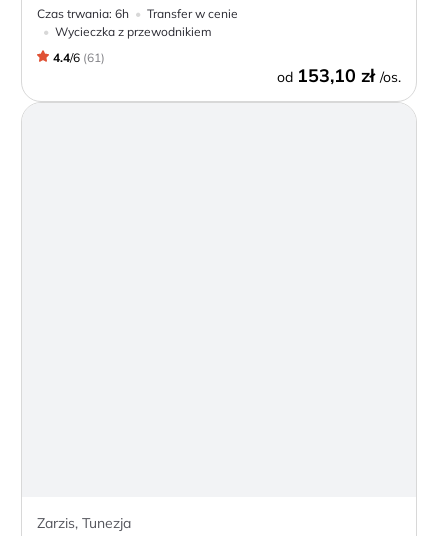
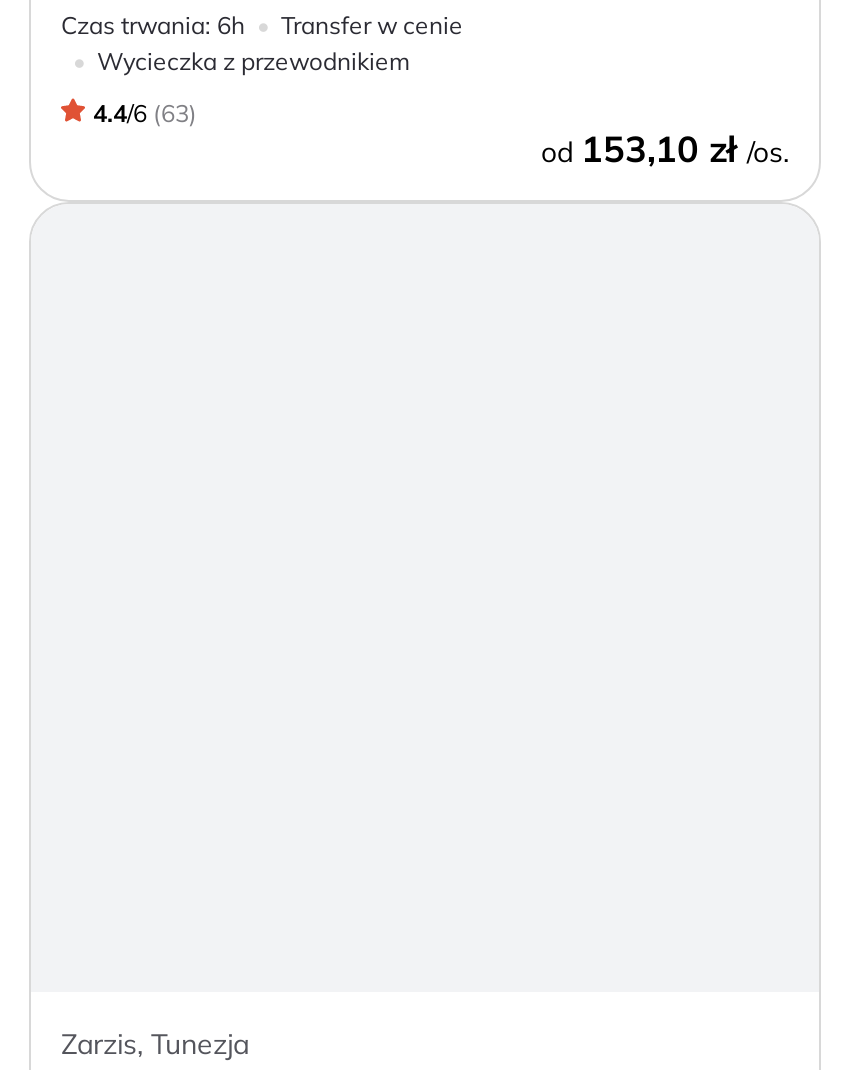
- 4.4/6 (61)
+ 4.4/6 (63)
